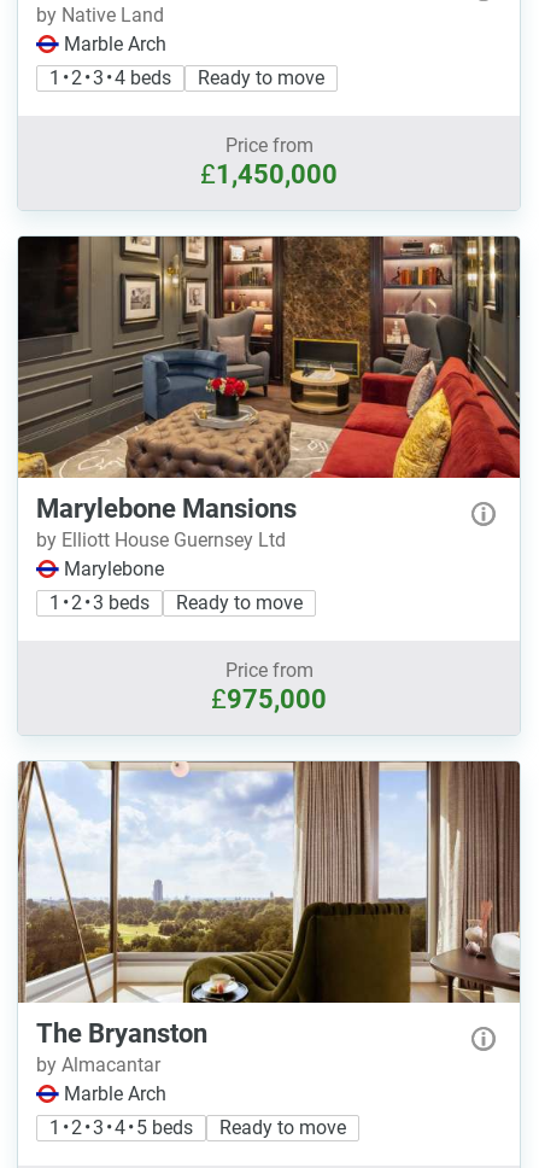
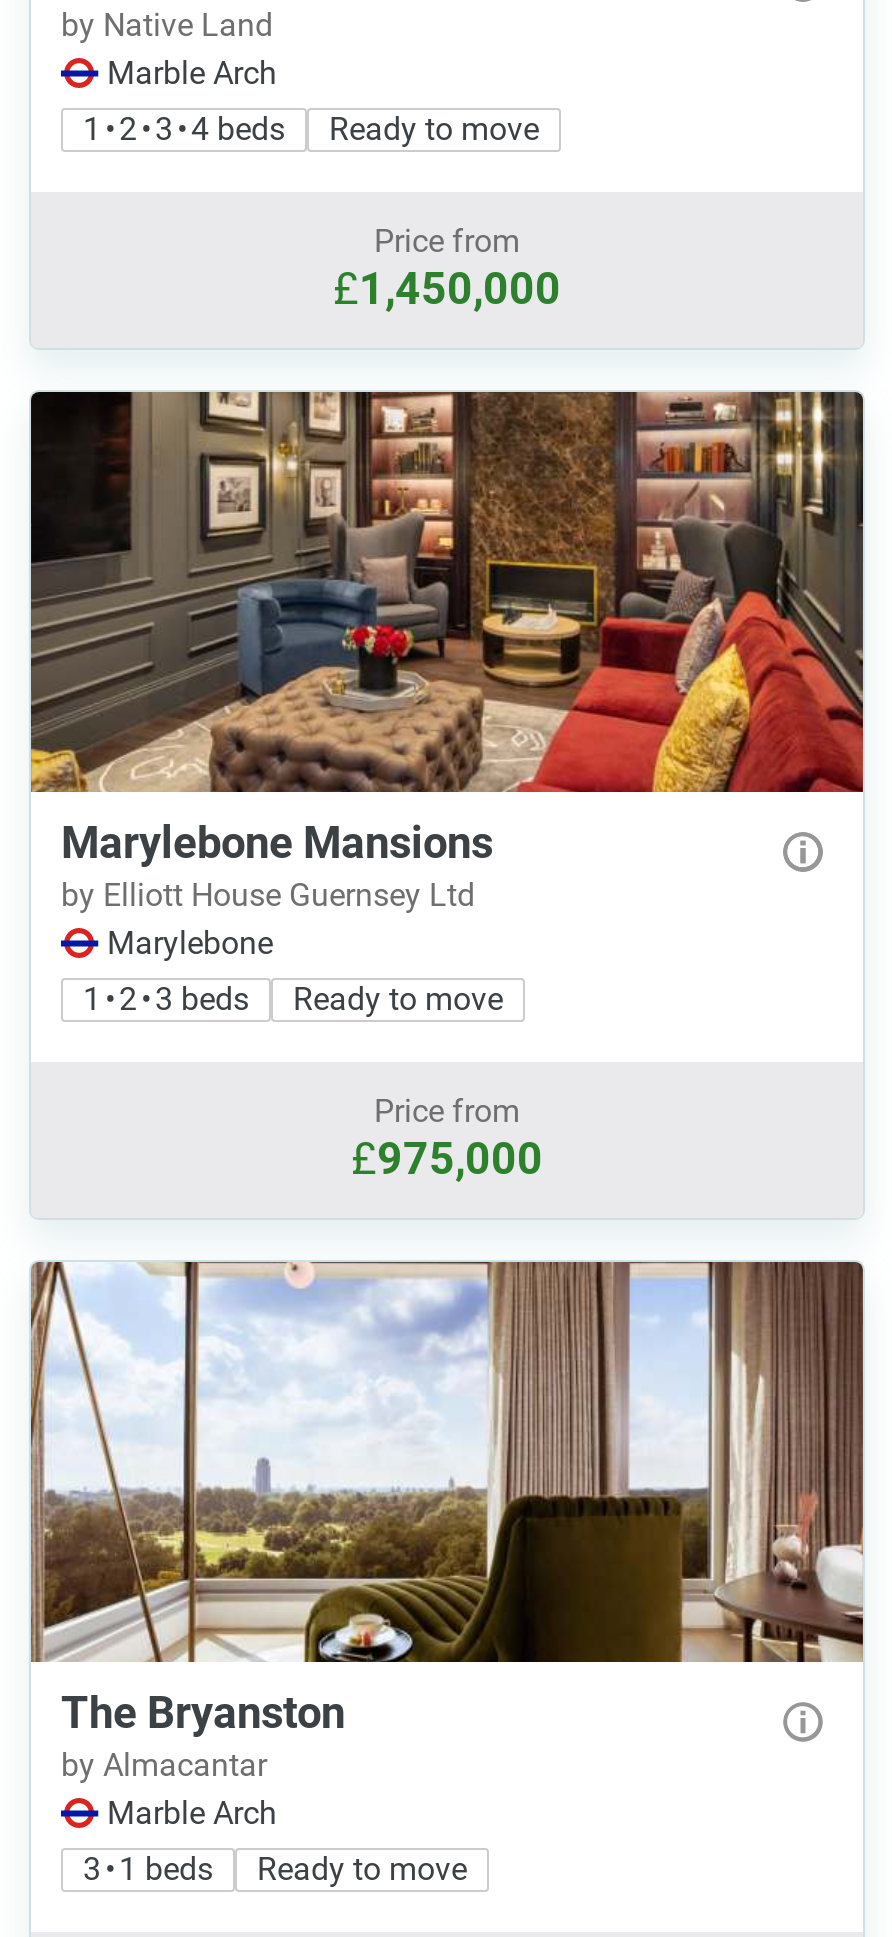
- 1 • 2 • 3 • 4 • 5 beds Ready to move
+ 3 • 1 beds Ready to move
